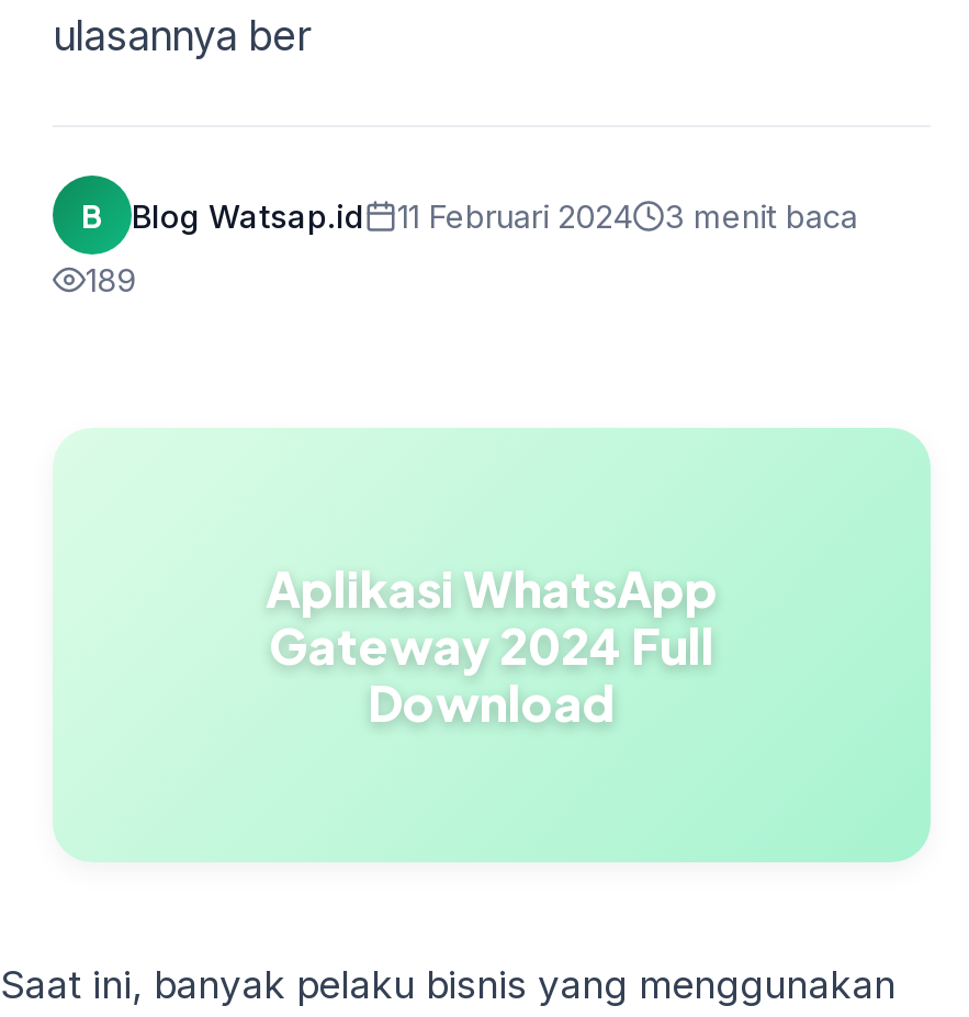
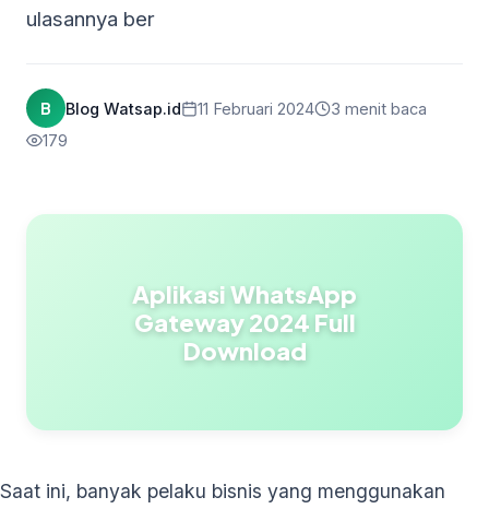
- 189
+ 179
